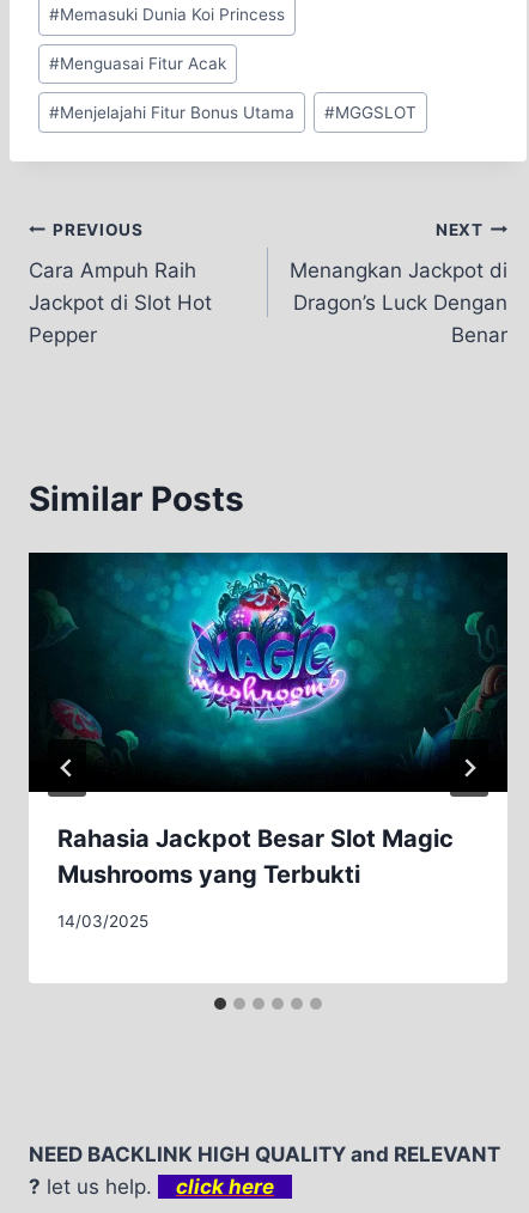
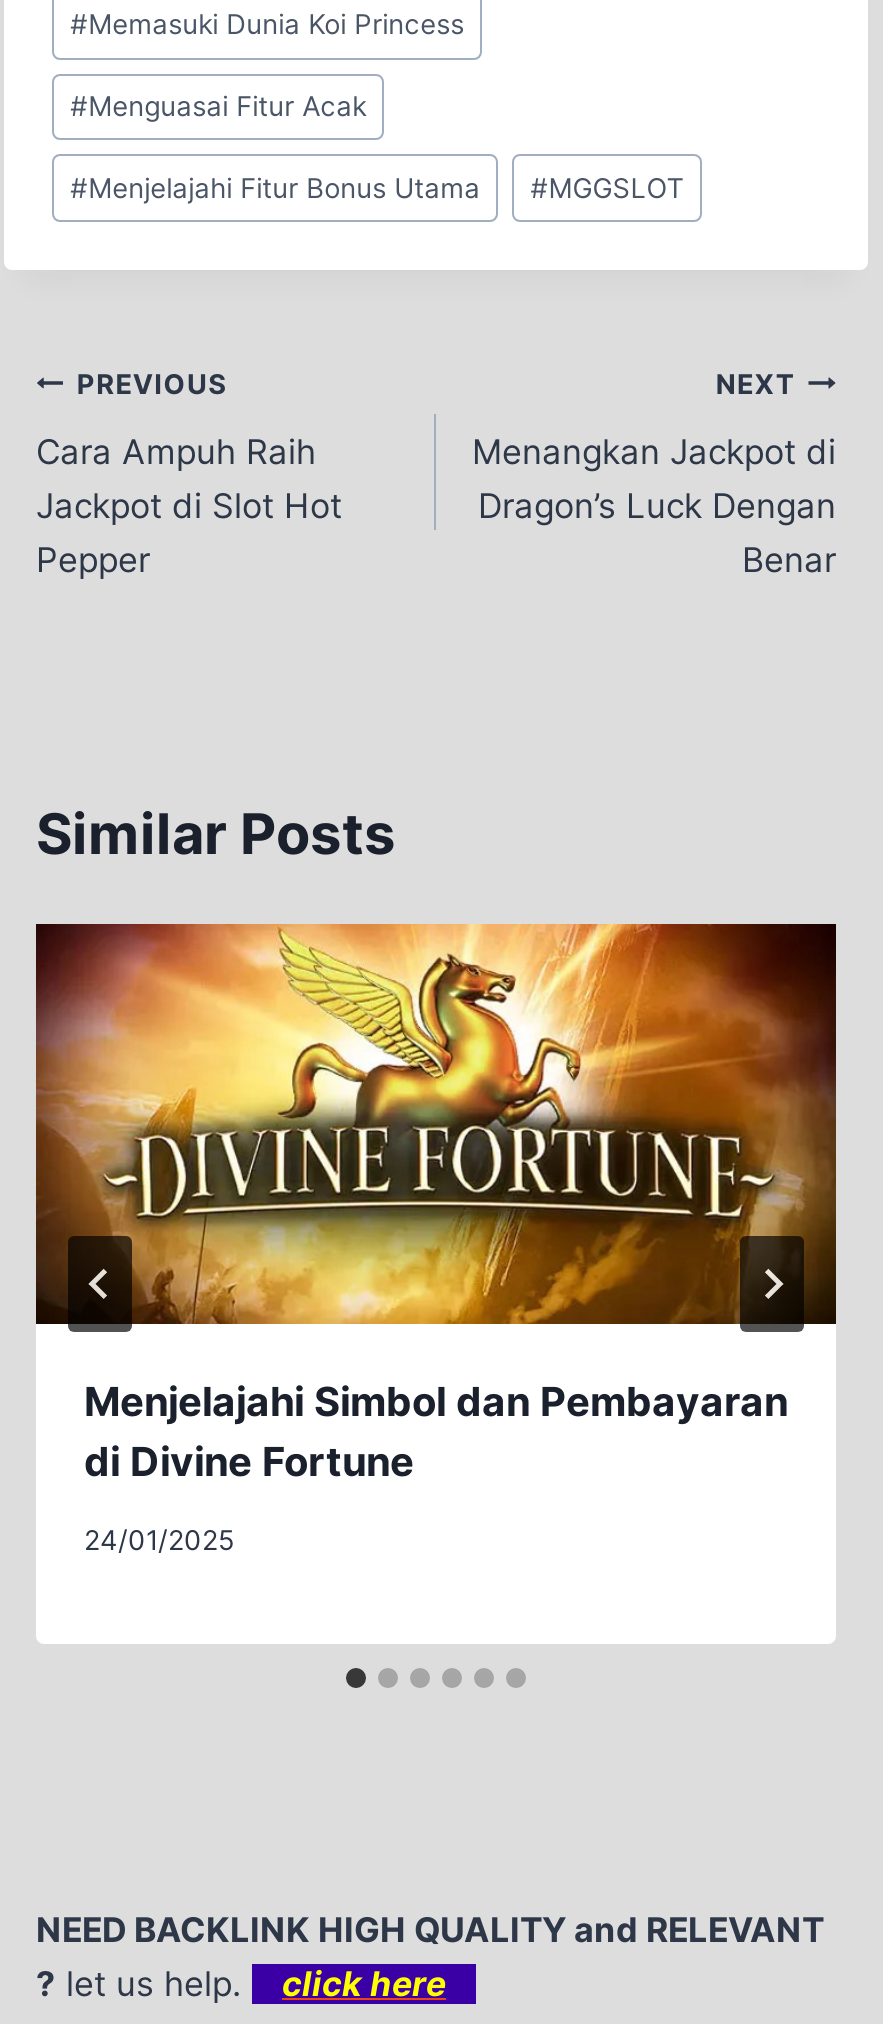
- [image]
- Rahasia Jackpot Besar Slot Magic
- Mushrooms yang Terbukti
+ [image]
+ Menjelajahi Simbol dan Pembayaran
+ di Divine Fortune

- 14/03/2025
+ 24/01/2025
